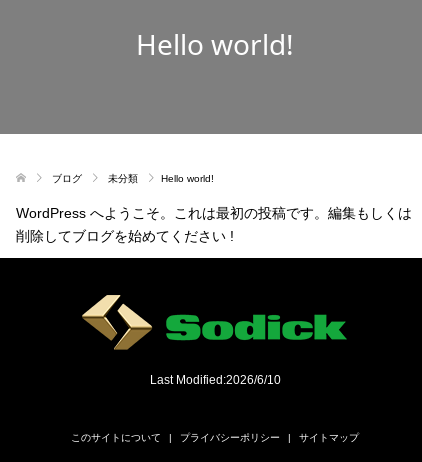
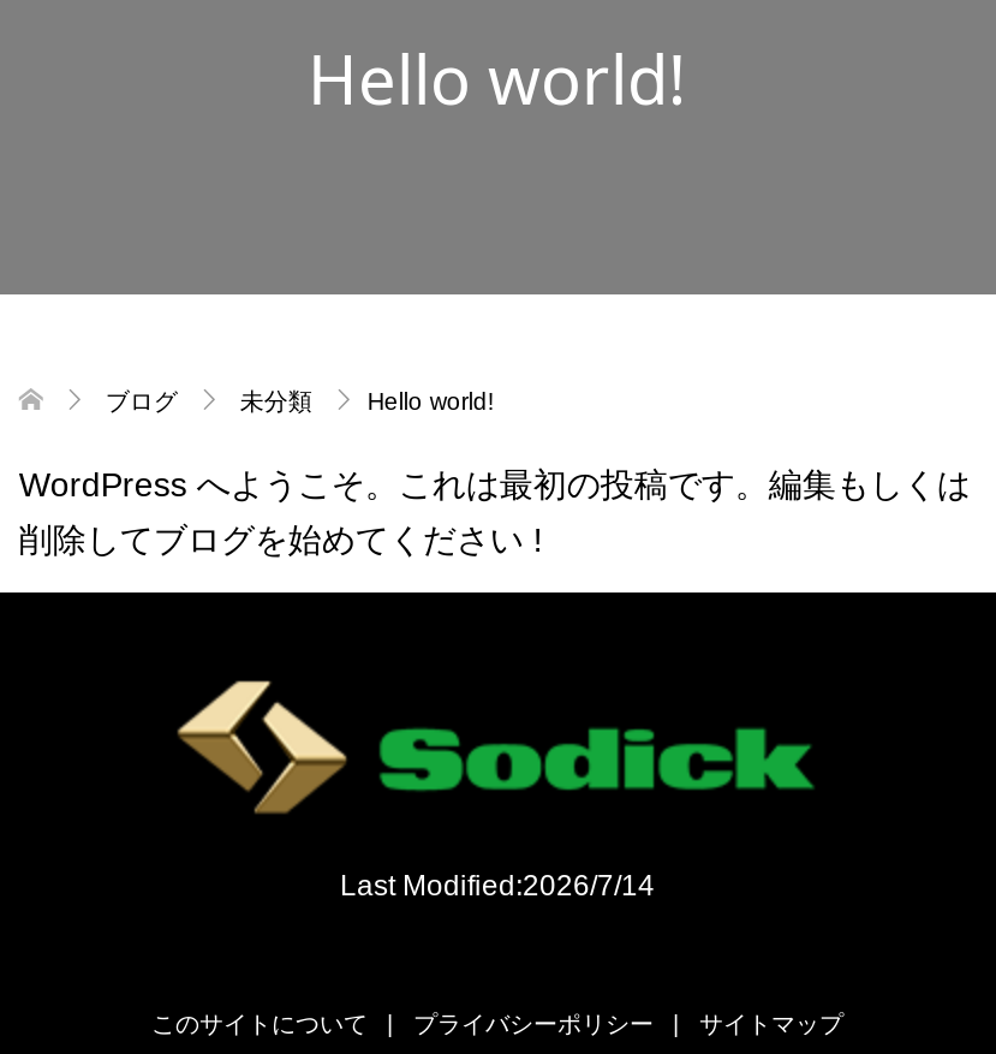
- Last Modified:2026/6/10
+ Last Modified:2026/7/14
